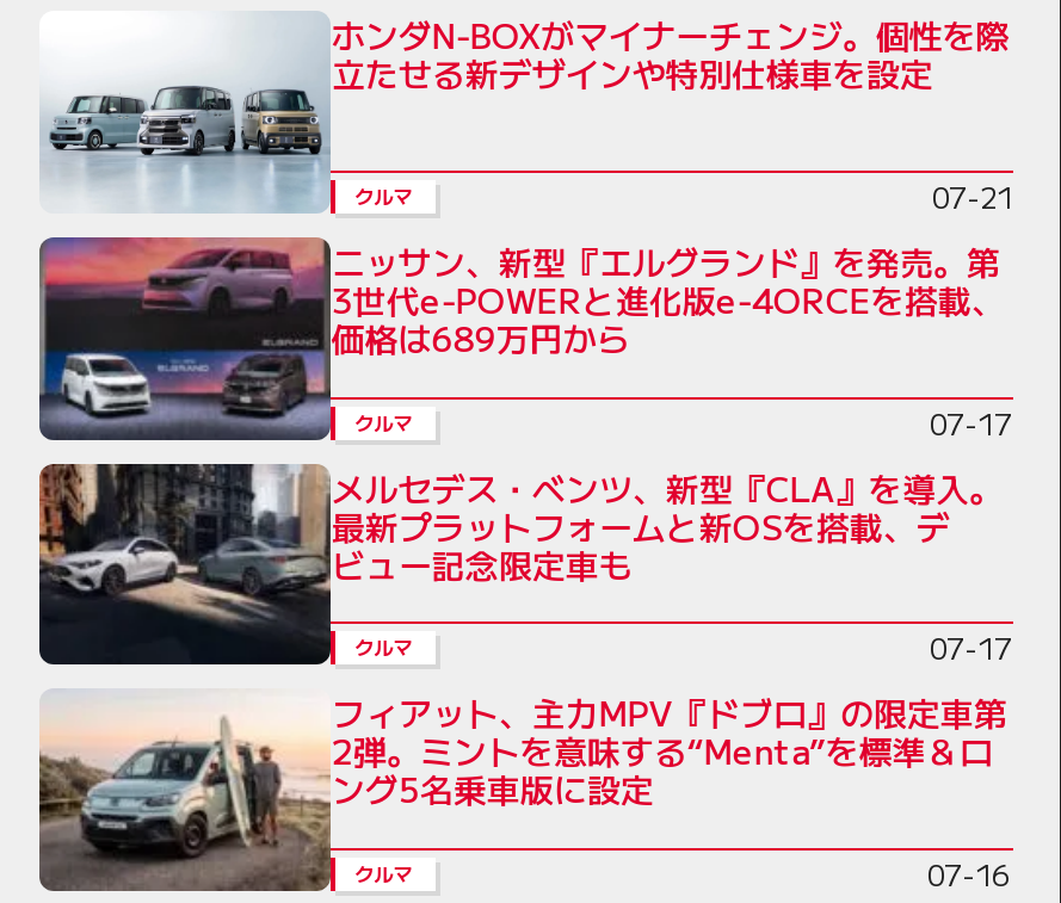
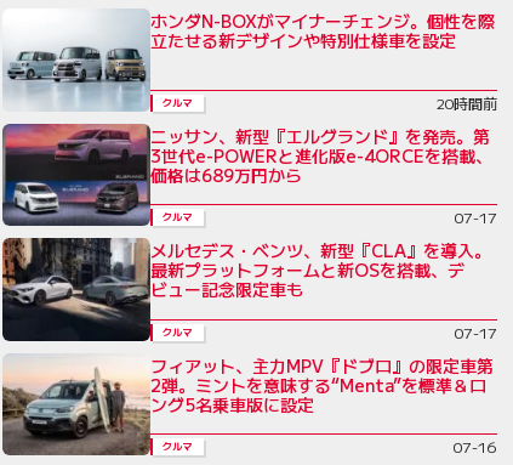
- 07-21
+ 20時間前
